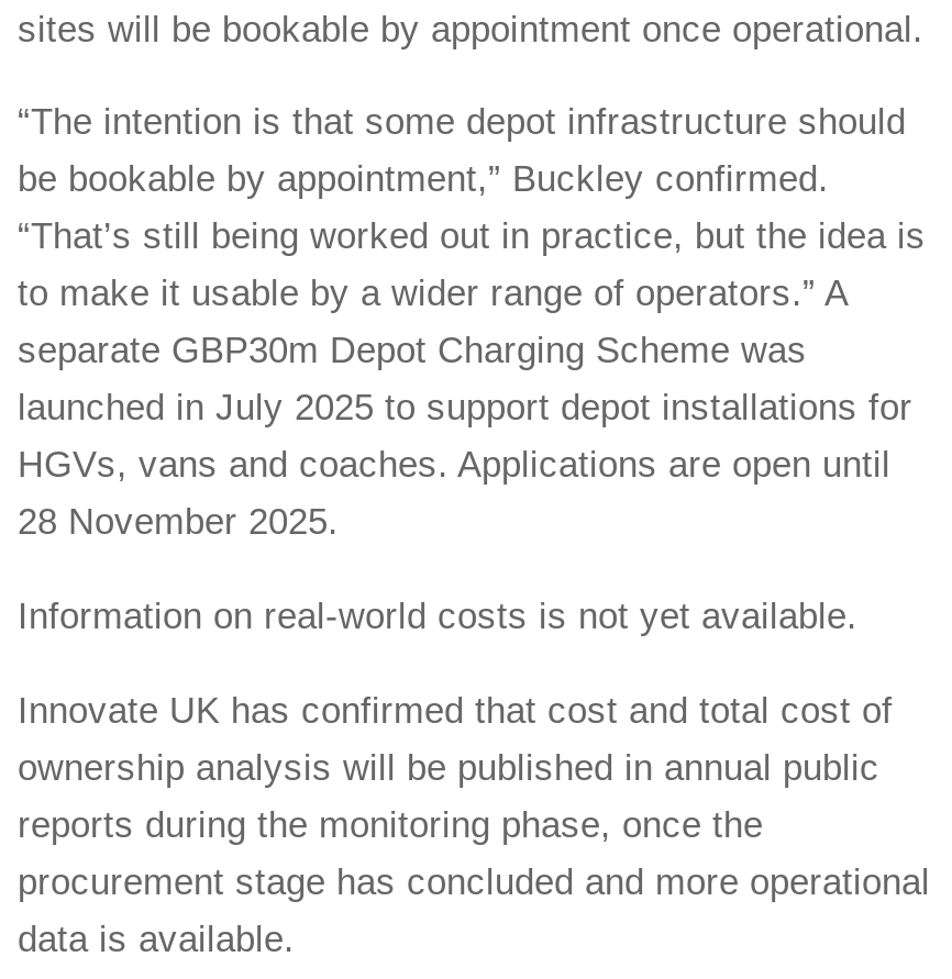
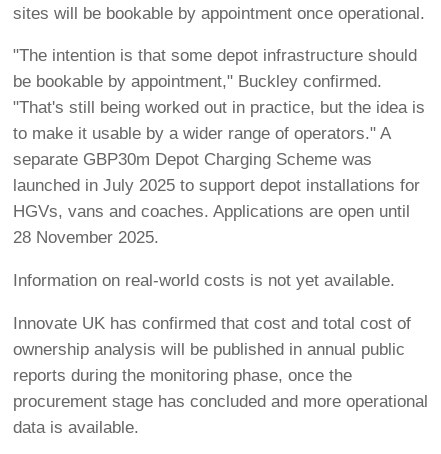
- “The intention is that some depot infrastructure should
+ "The intention is that some depot infrastructure should

- be bookable by appointment,” Buckley confirmed.
+ be bookable by appointment," Buckley confirmed.

- “That’s still being worked out in practice, but the idea is
+ "That's still being worked out in practice, but the idea is

- to make it usable by a wider range of operators.” A
+ to make it usable by a wider range of operators." A
